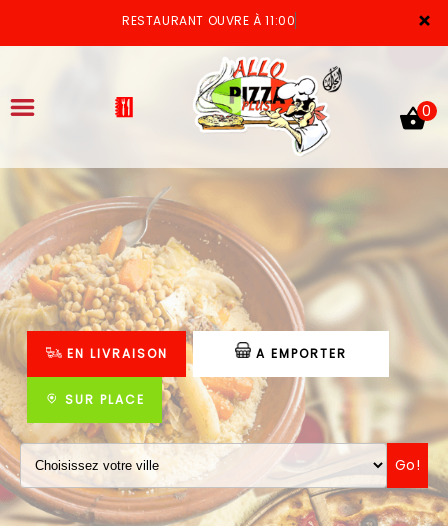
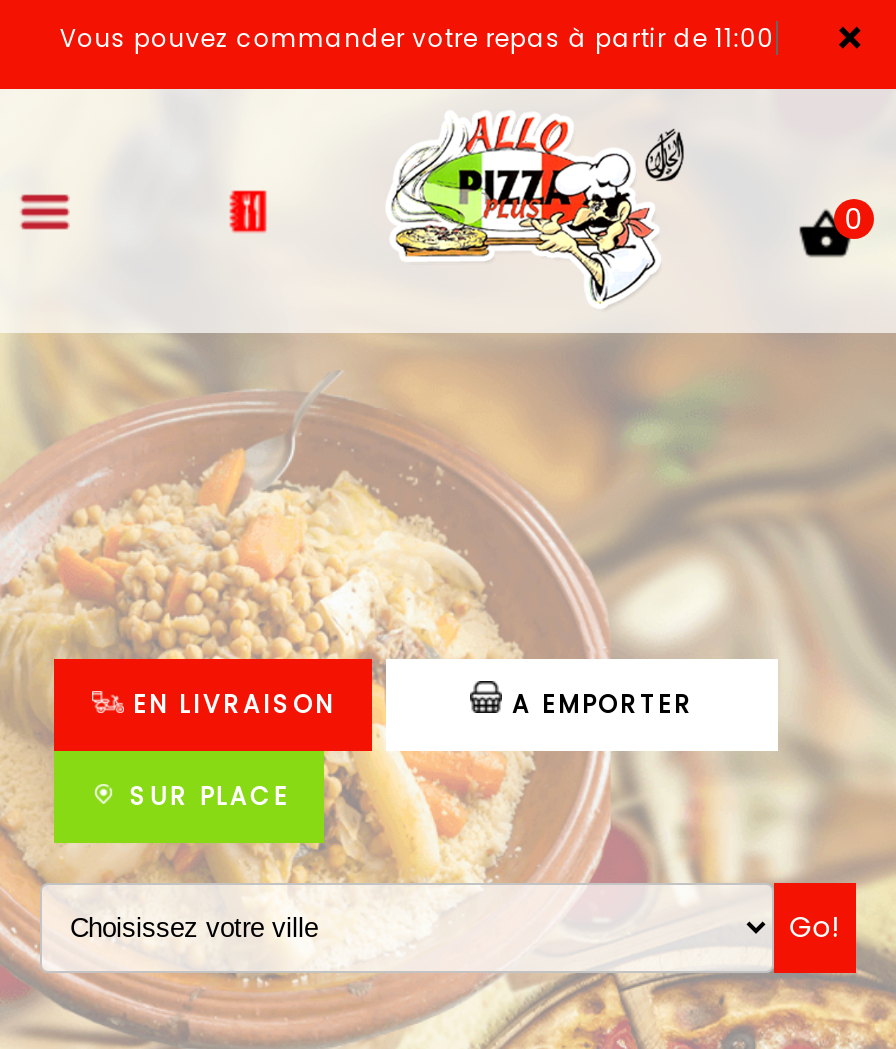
- RESTAURANT OUVRE À 11:00
+ Vous pouvez commander votre repas à partir de 11:00
